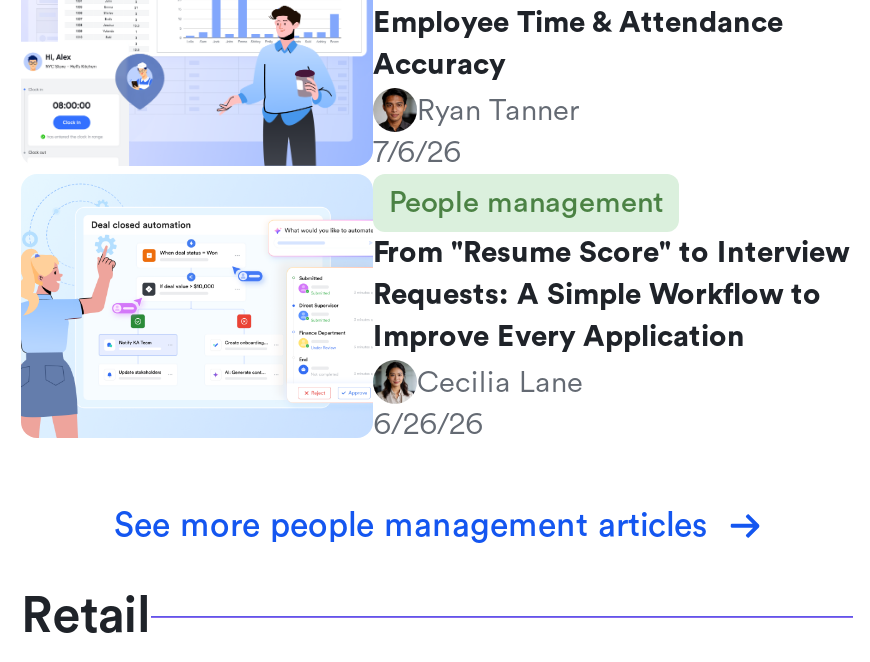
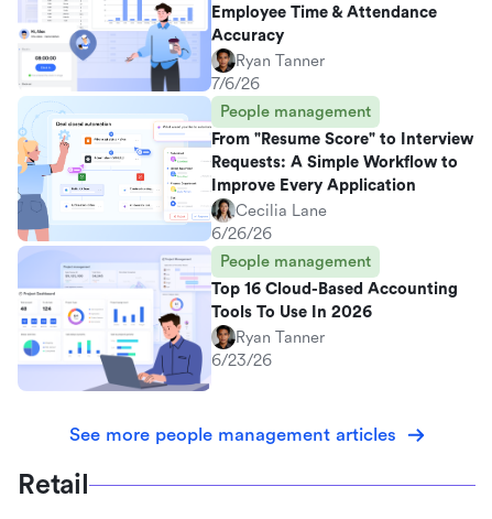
+ [image]
+ People management
+ Top 16 Cloud-Based Accounting
+ Tools To Use In 2026
+ Ryan Tanner
+ 6/23/26
